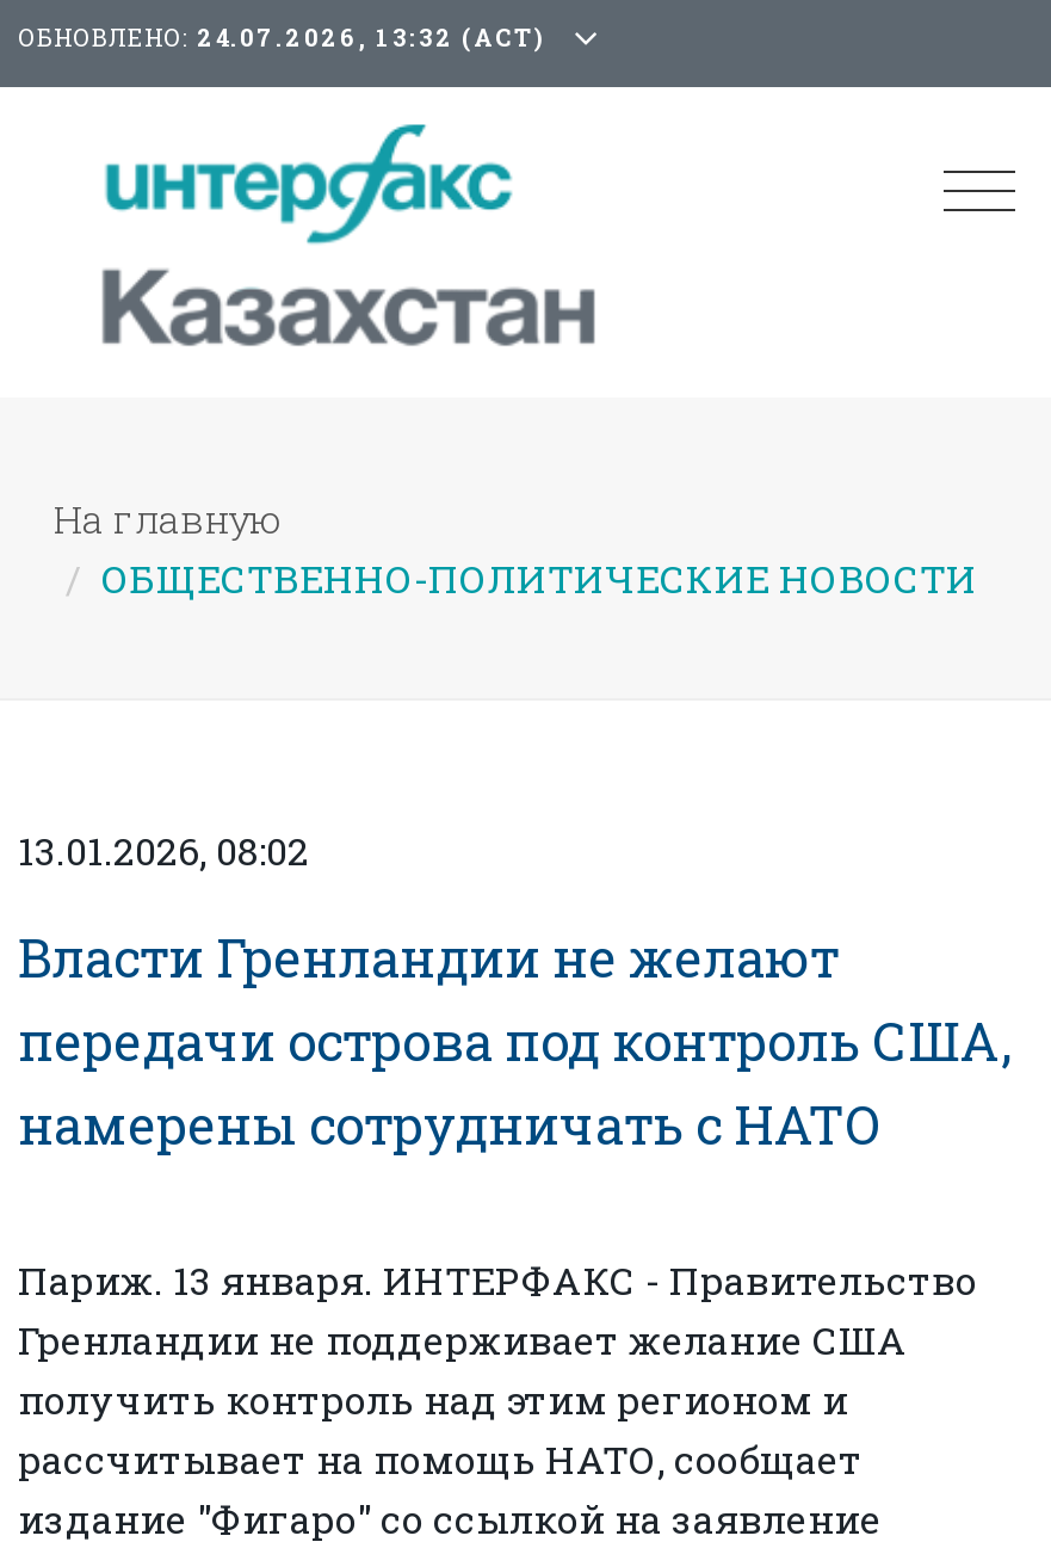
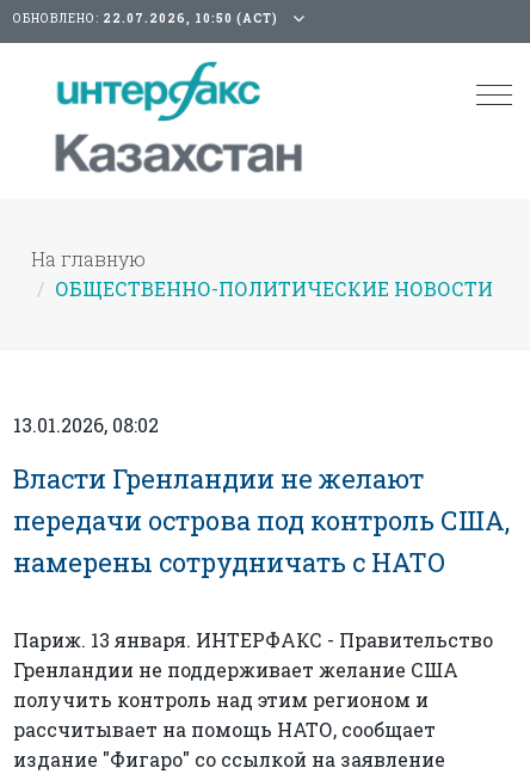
- ОБНОВЛЕНО: 24.07.2026, 13:32 (АСТ)
+ ОБНОВЛЕНО: 22.07.2026, 10:50 (АСТ)
